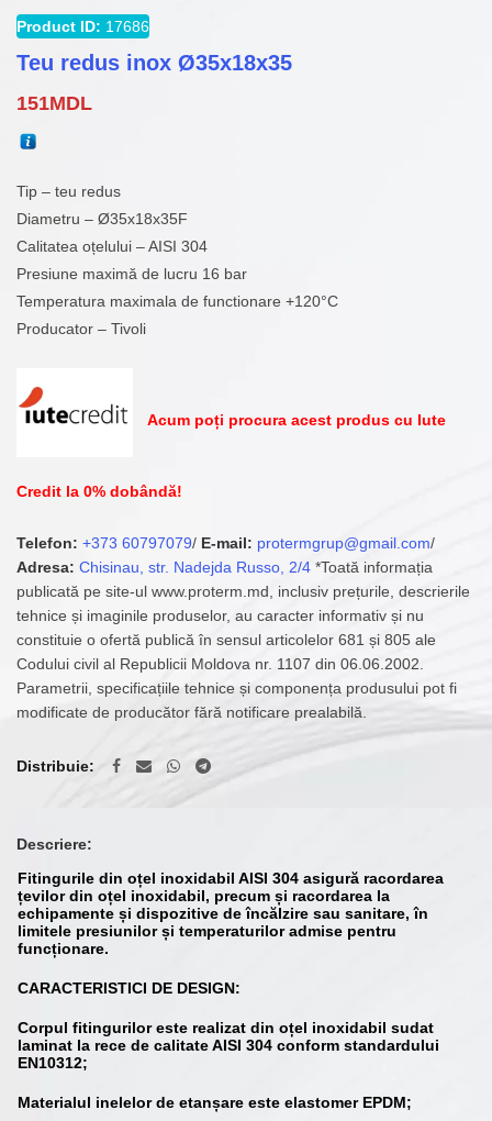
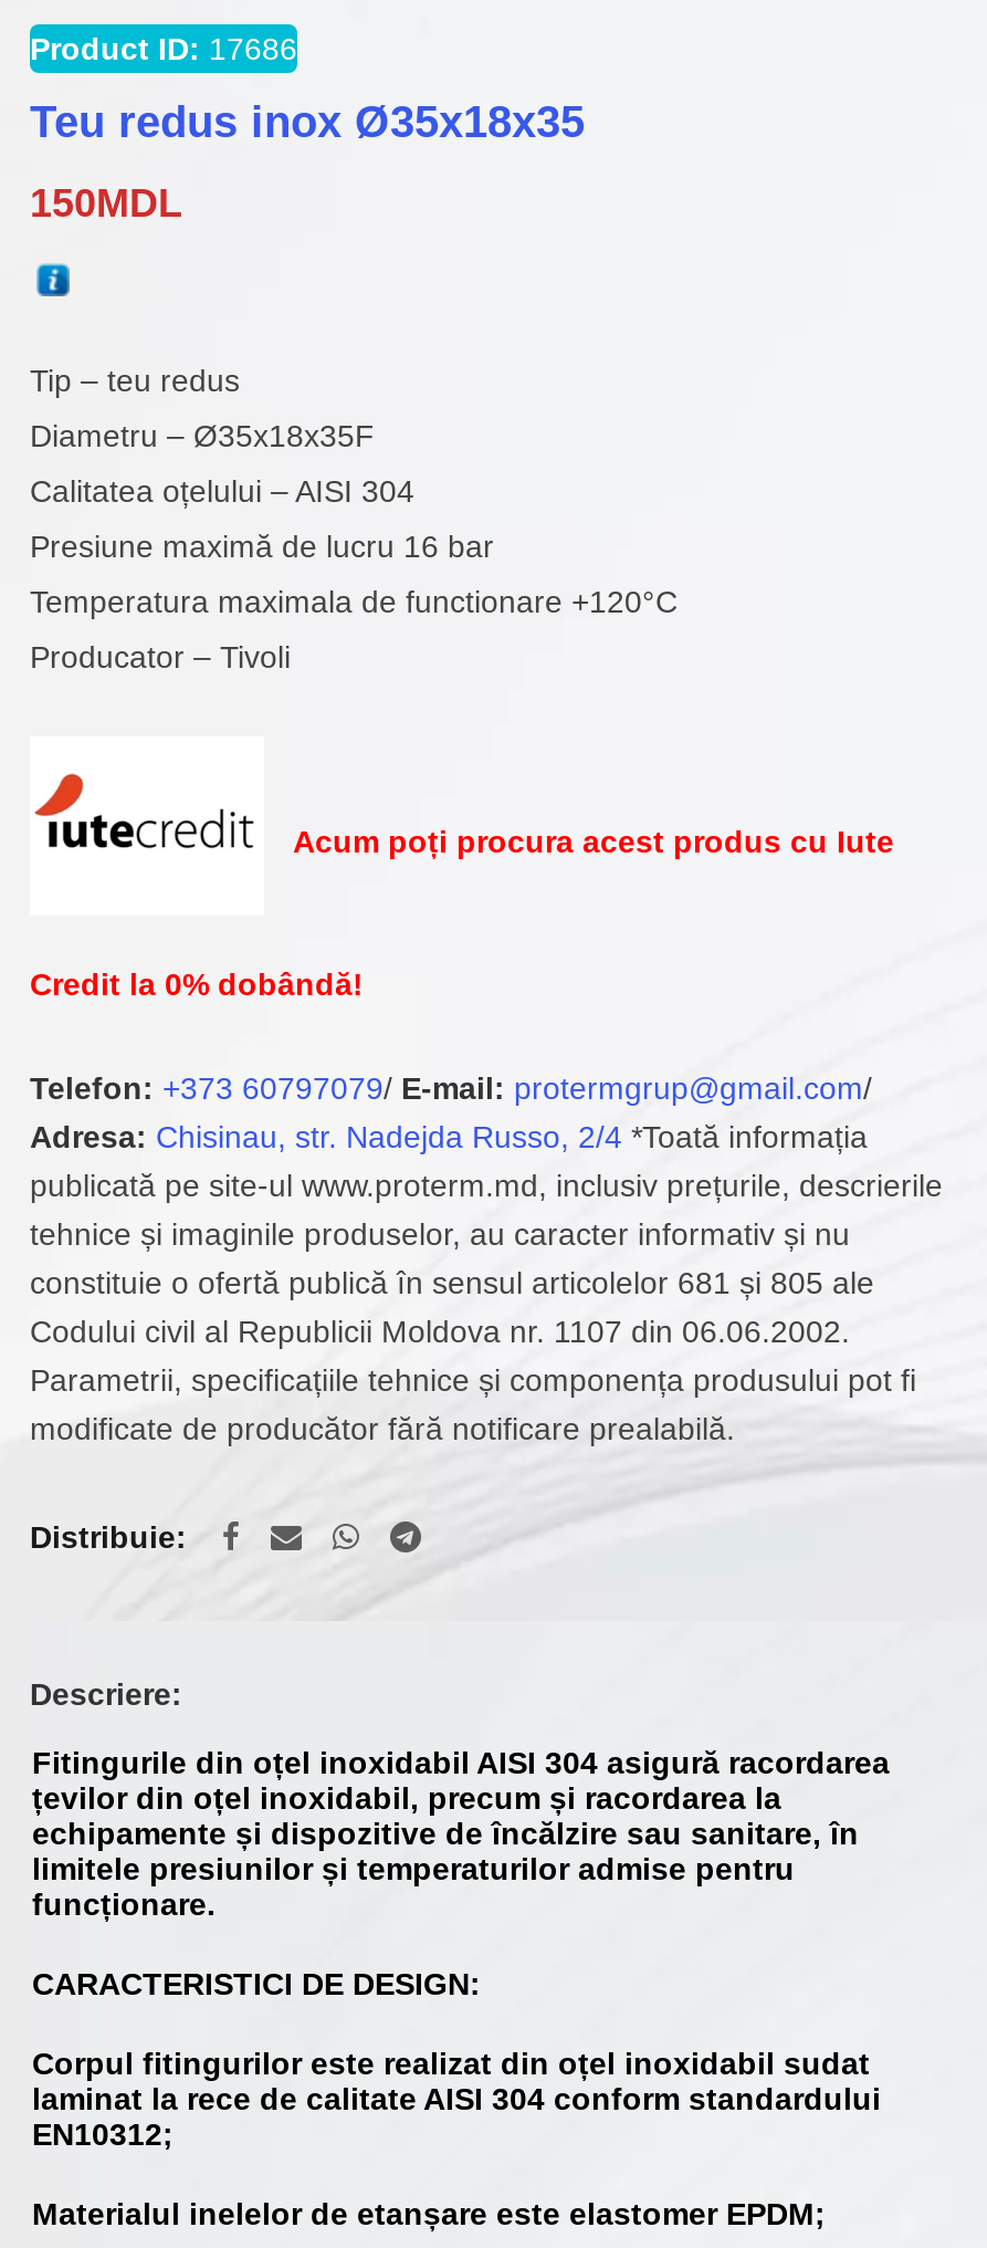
- 151MDL
+ 150MDL
